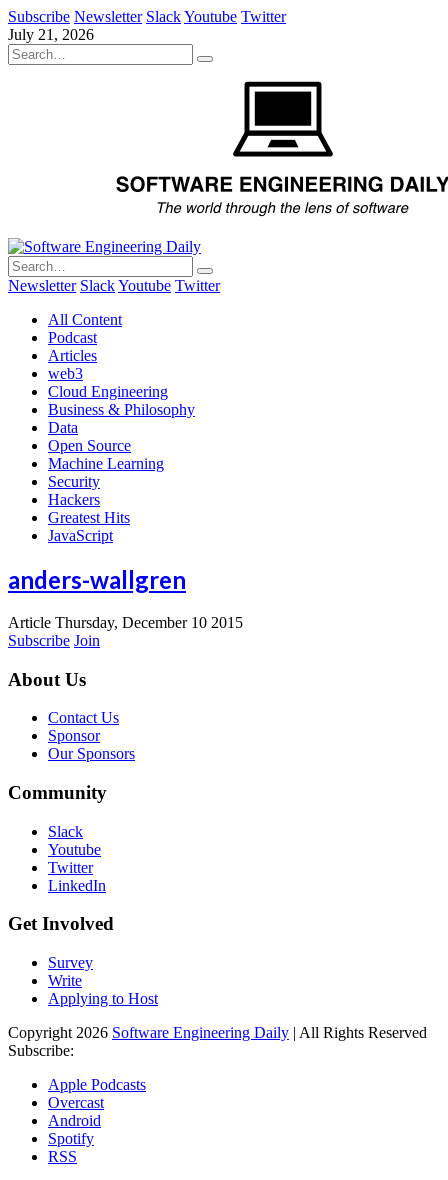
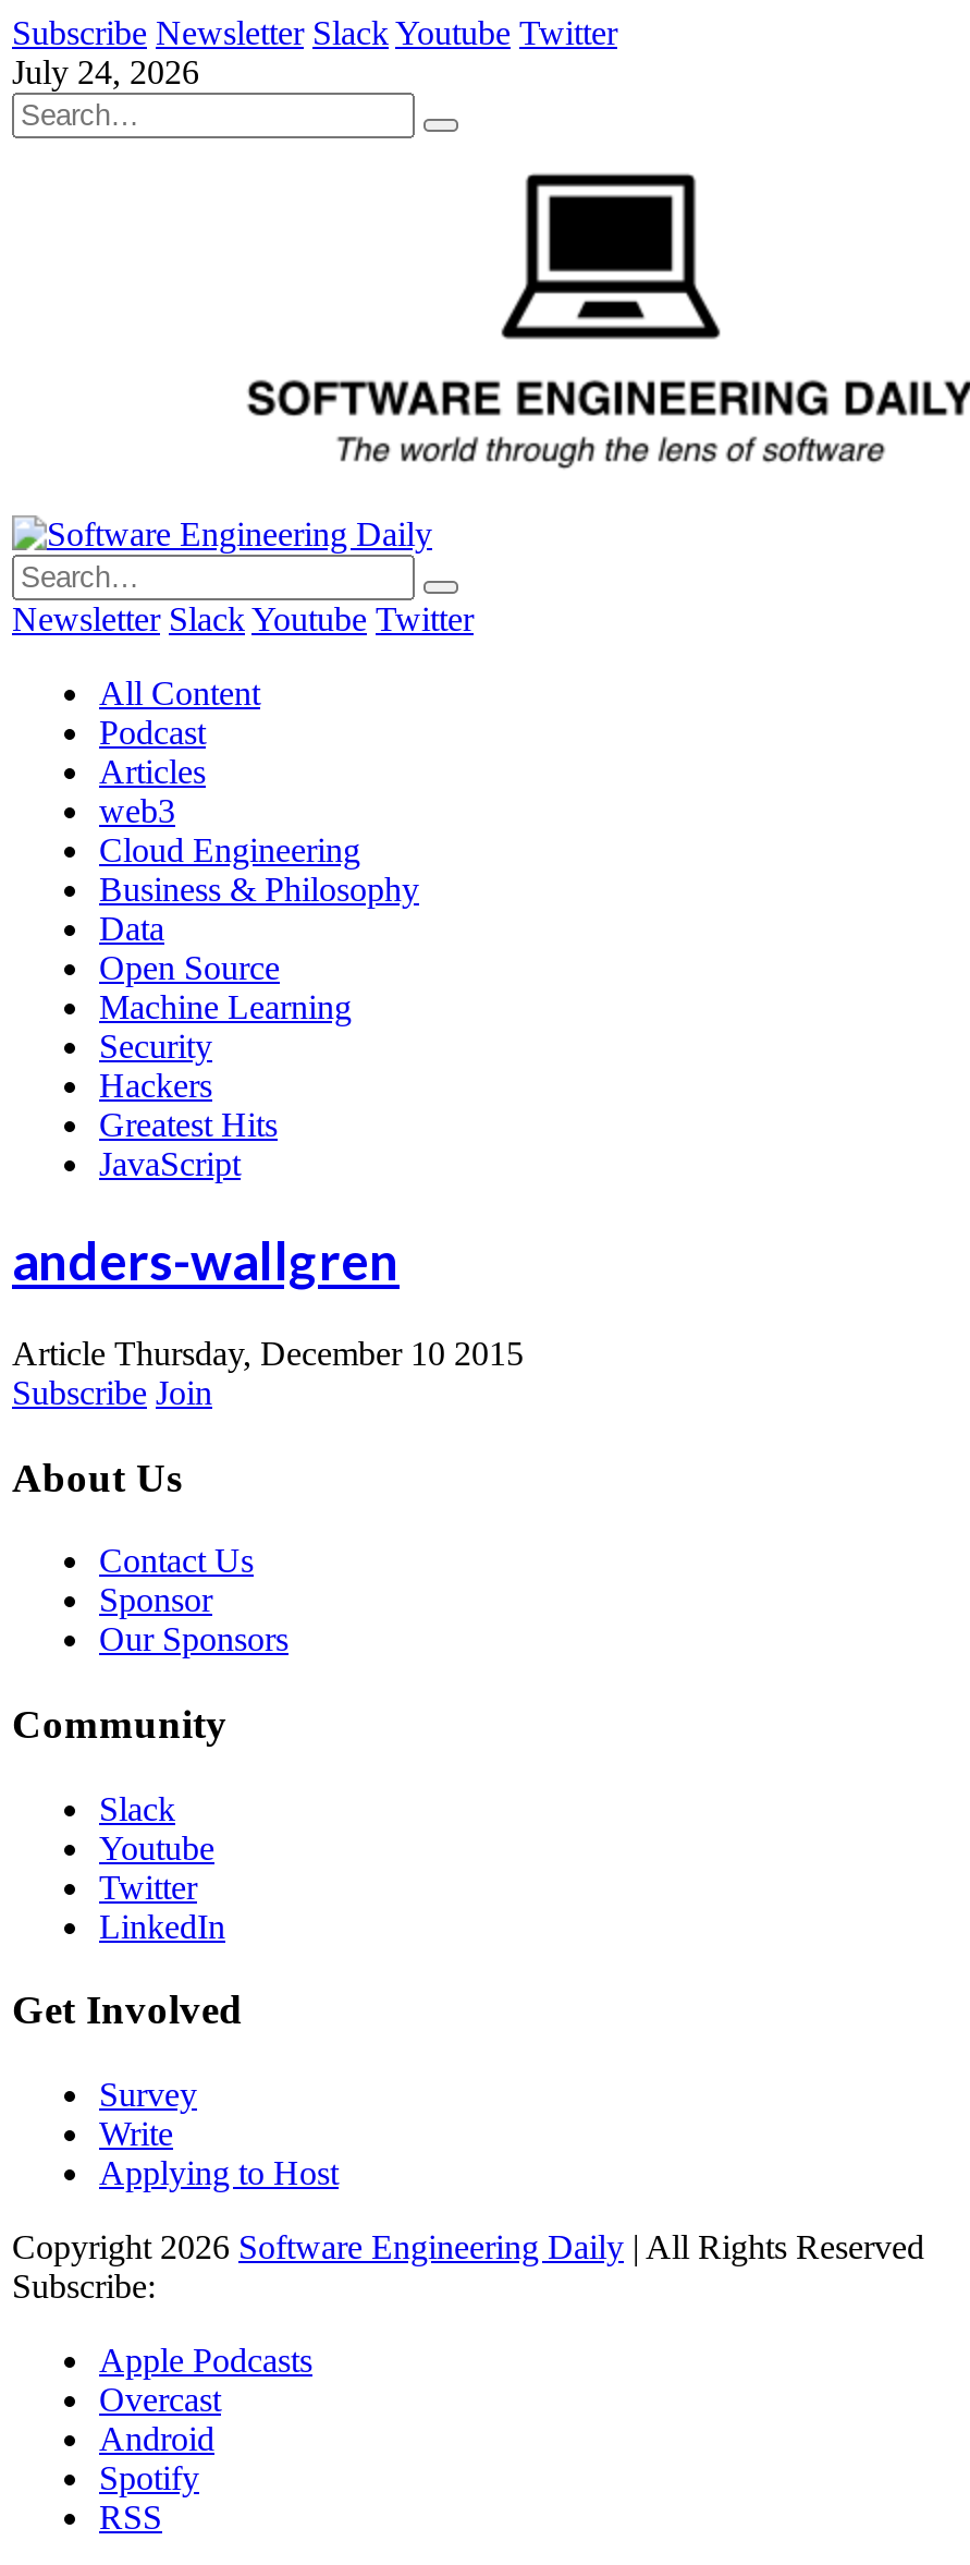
- July 21, 2026
+ July 24, 2026
